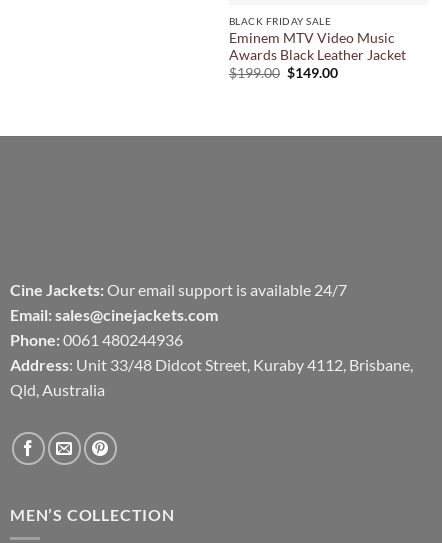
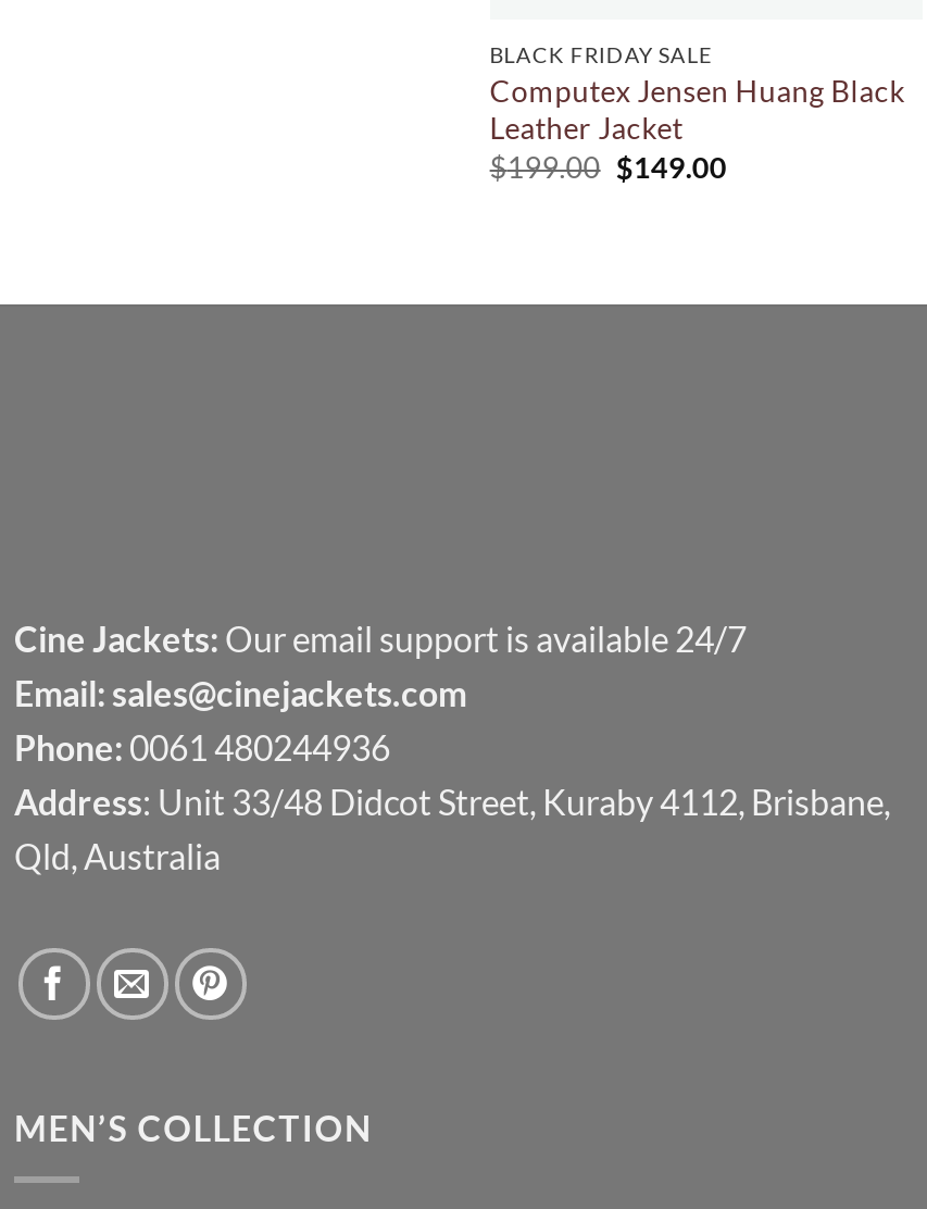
- Eminem MTV Video Music
- Awards Black Leather Jacket
+ Computex Jensen Huang Black
+ Leather Jacket
